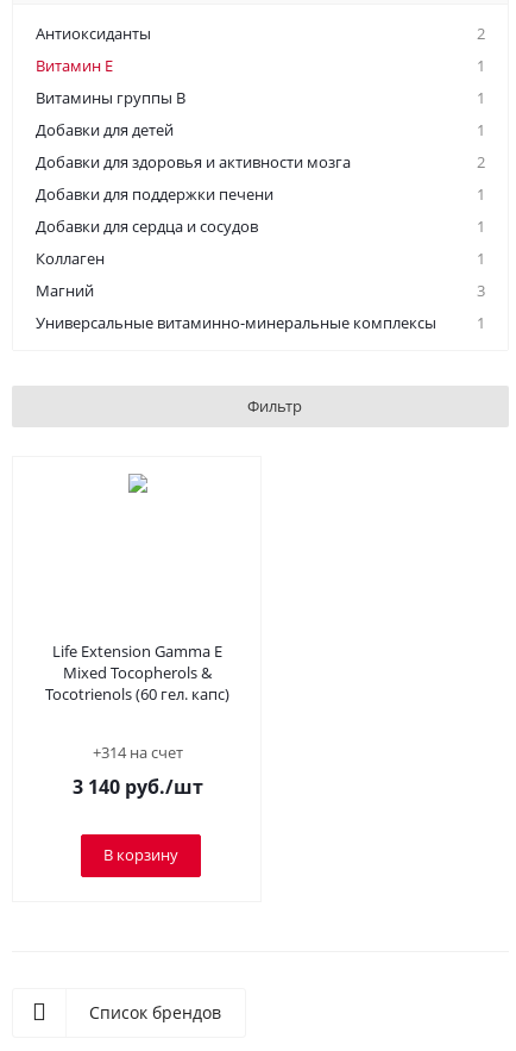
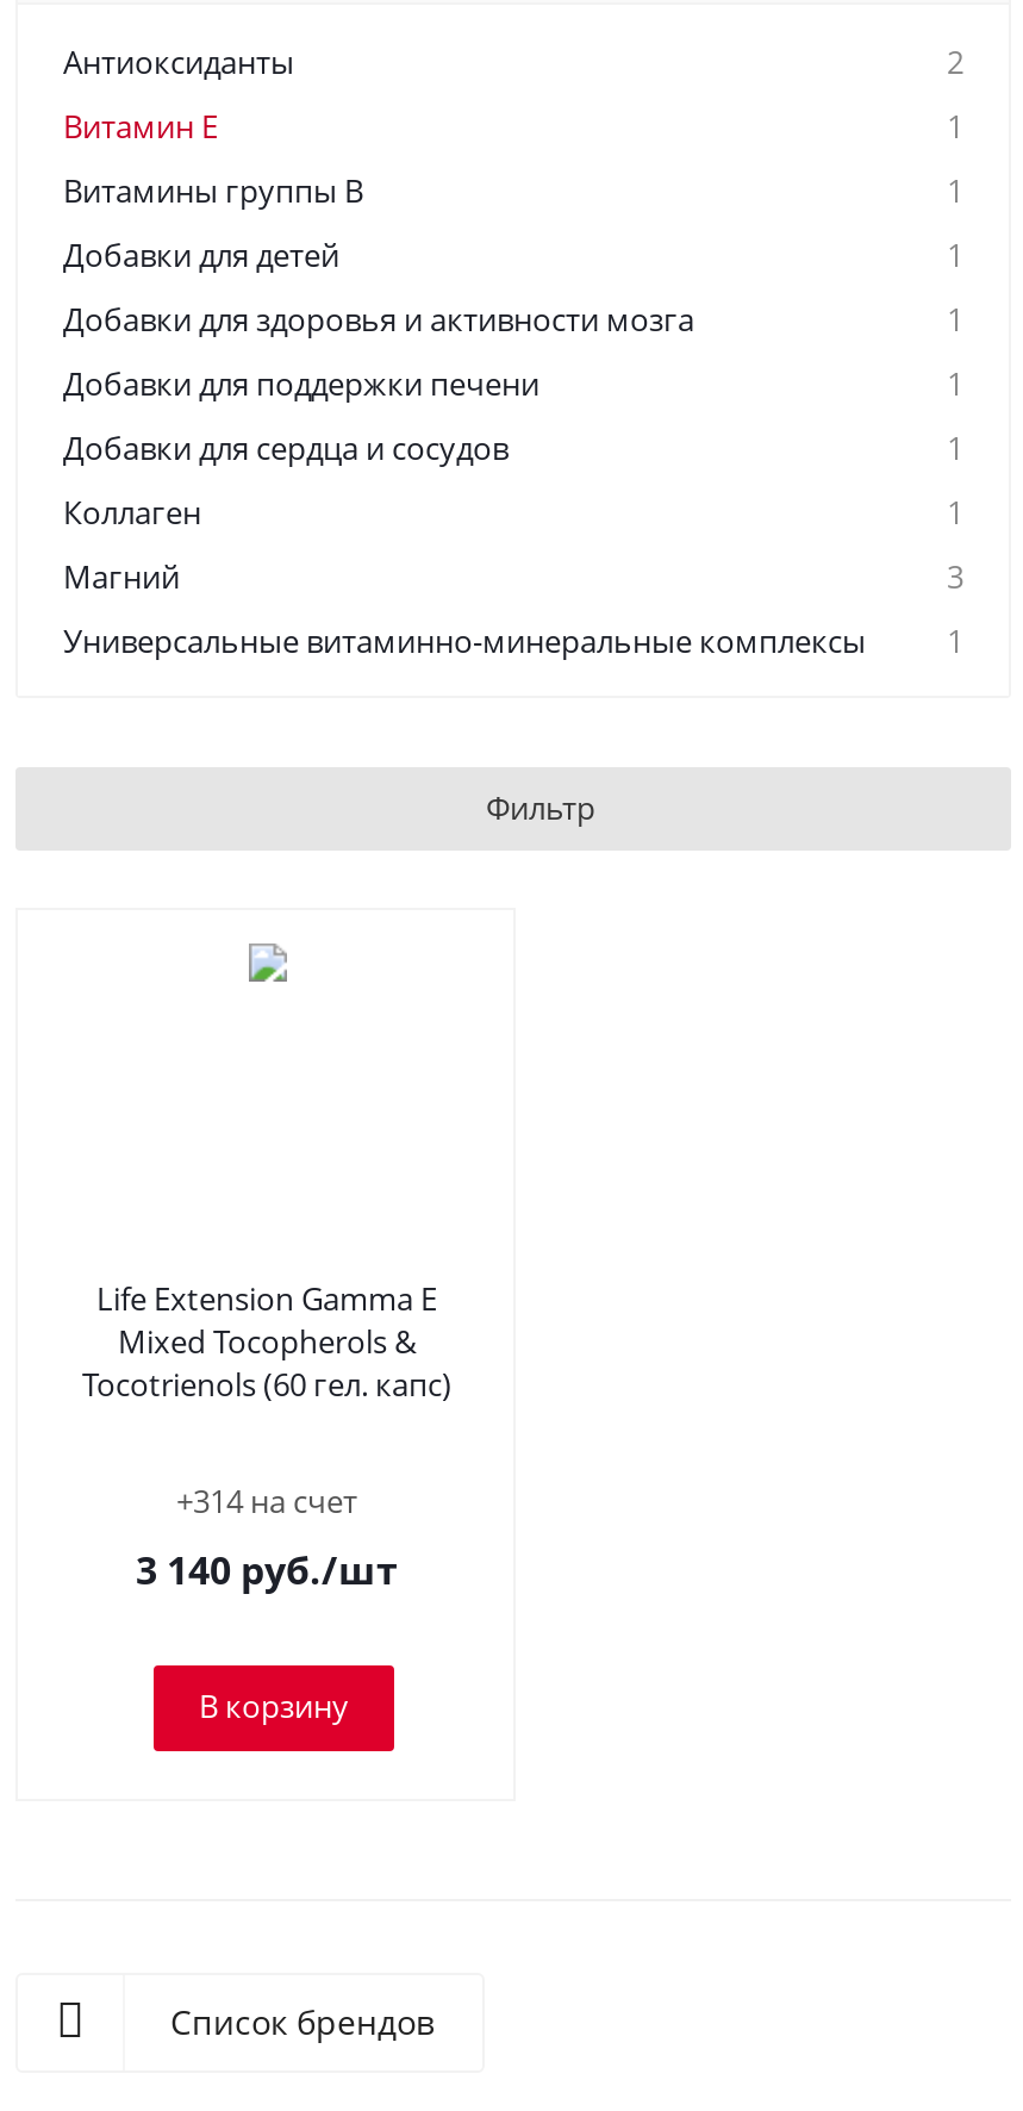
- 2
+ 1
